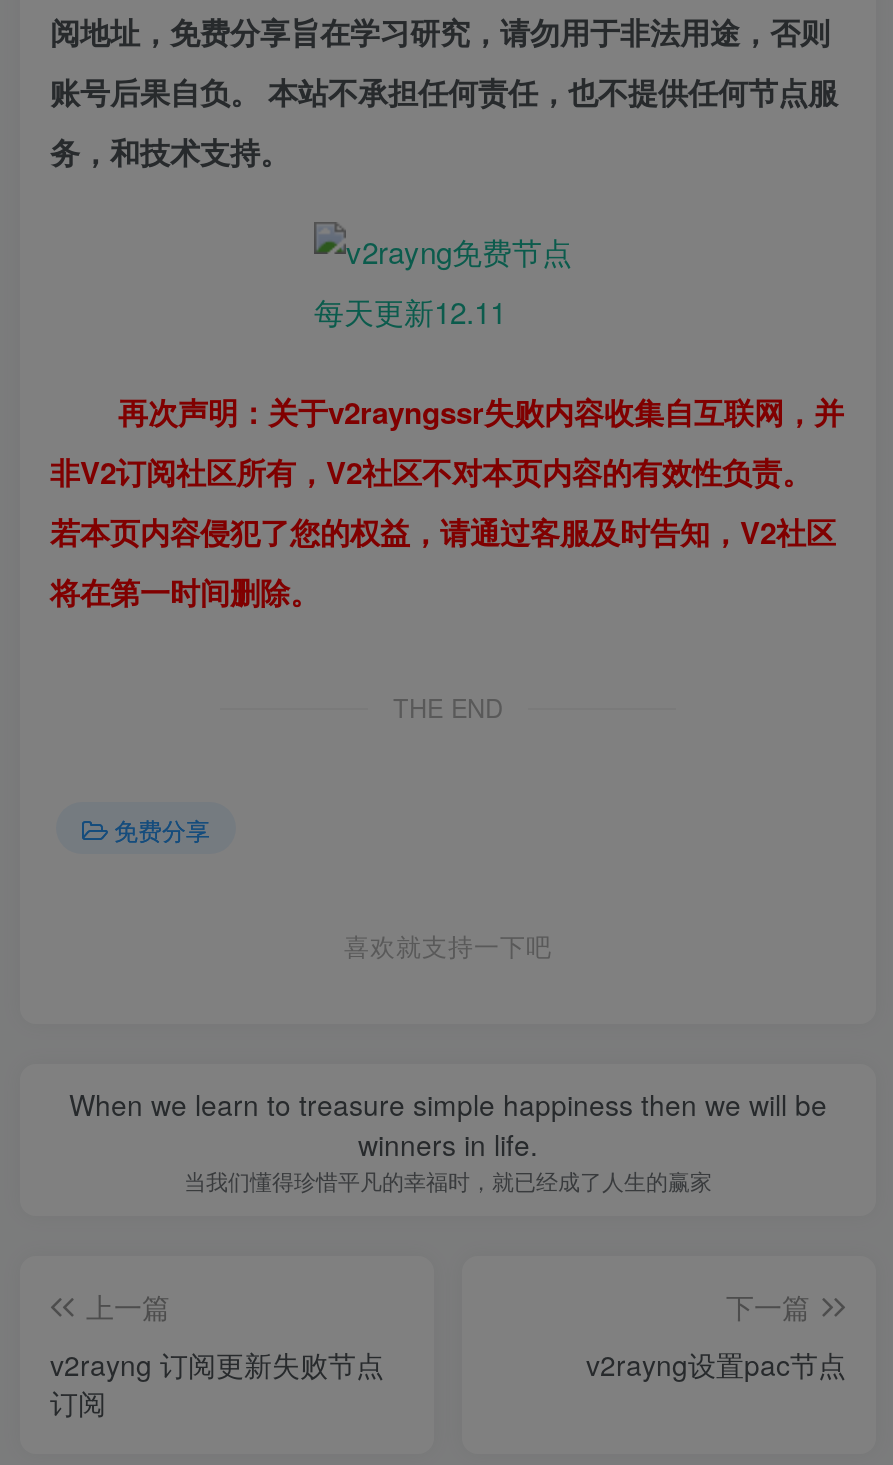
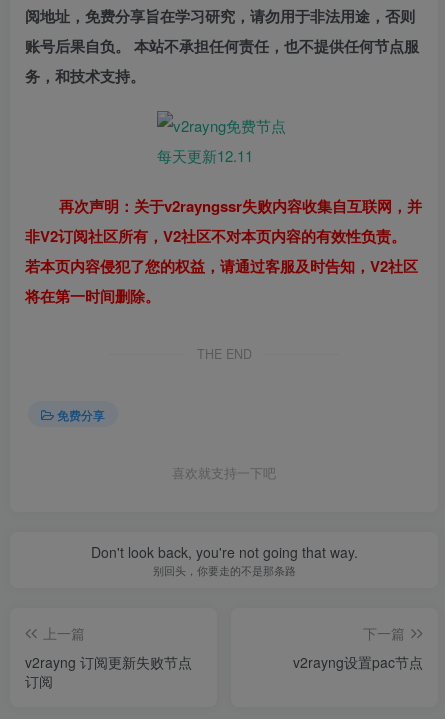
- When we learn to treasure simple happiness then we will be
- winners in life.
- 当我们懂得珍惜平凡的幸福时，就已经成了人生的赢家
+ Don't look back, you're not going that way.
+ 别回头，你要走的不是那条路
